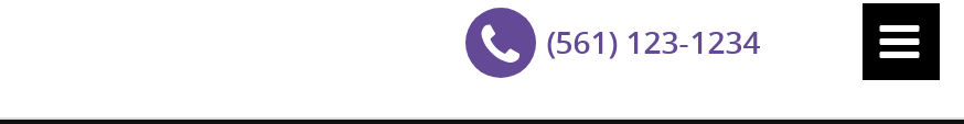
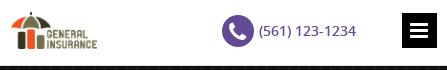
+ [image]
